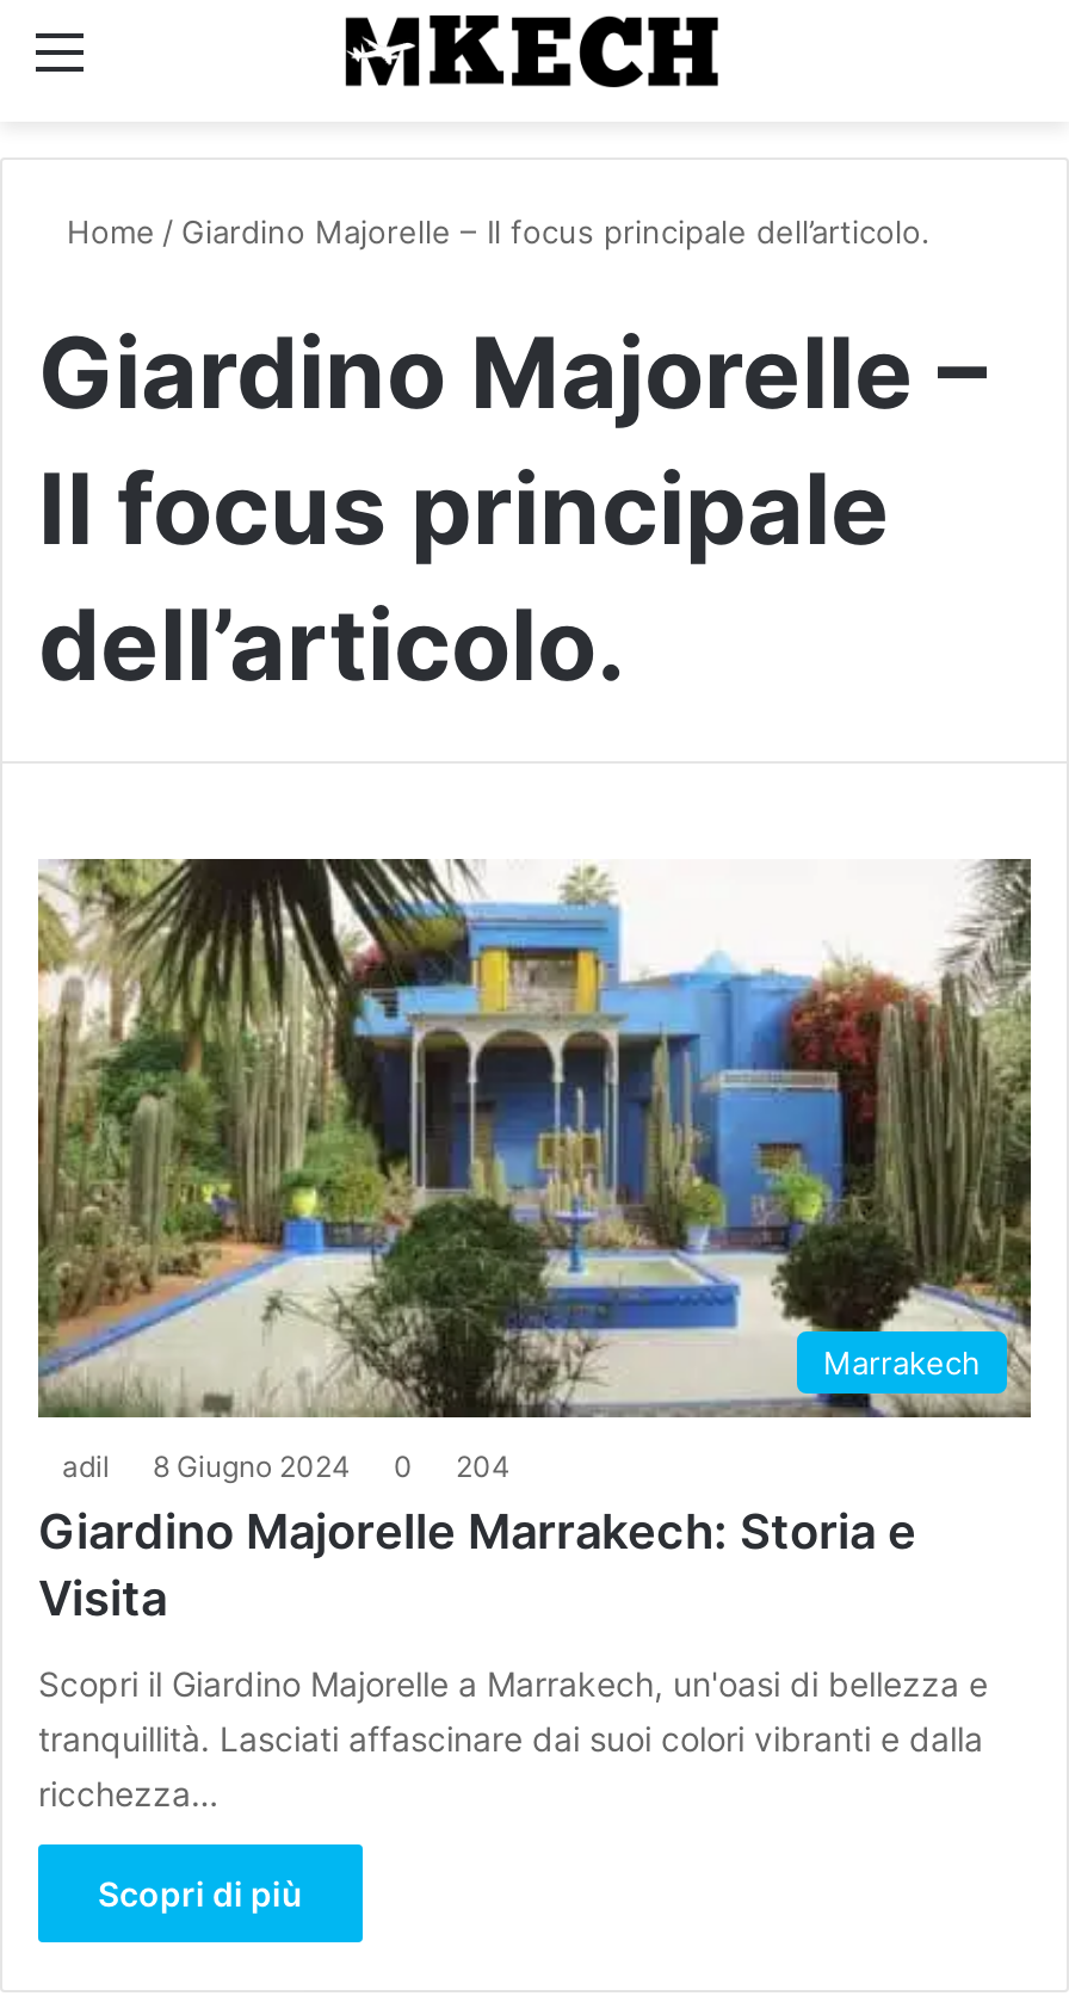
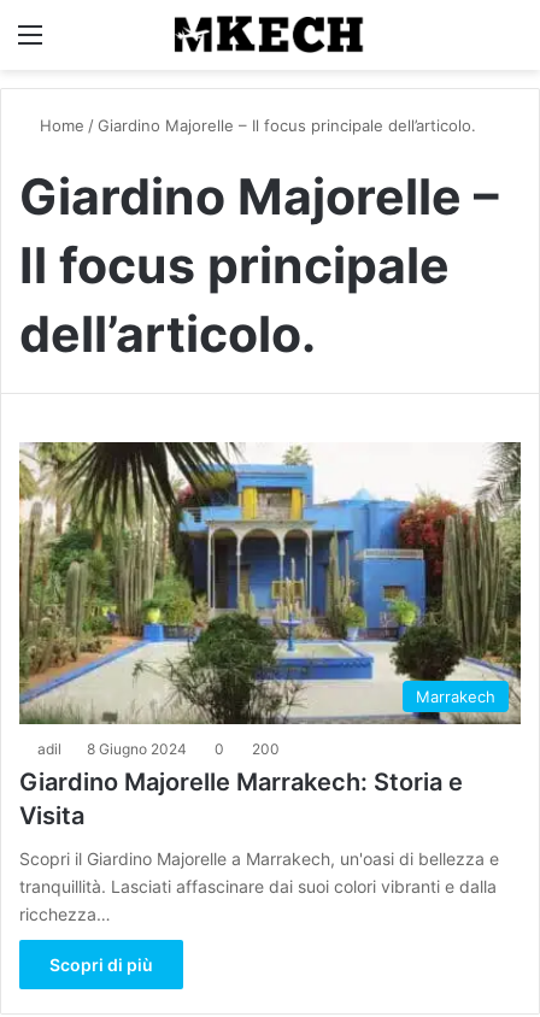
- adil 8 Giugno 2024 0 204
+ adil 8 Giugno 2024 0 200
